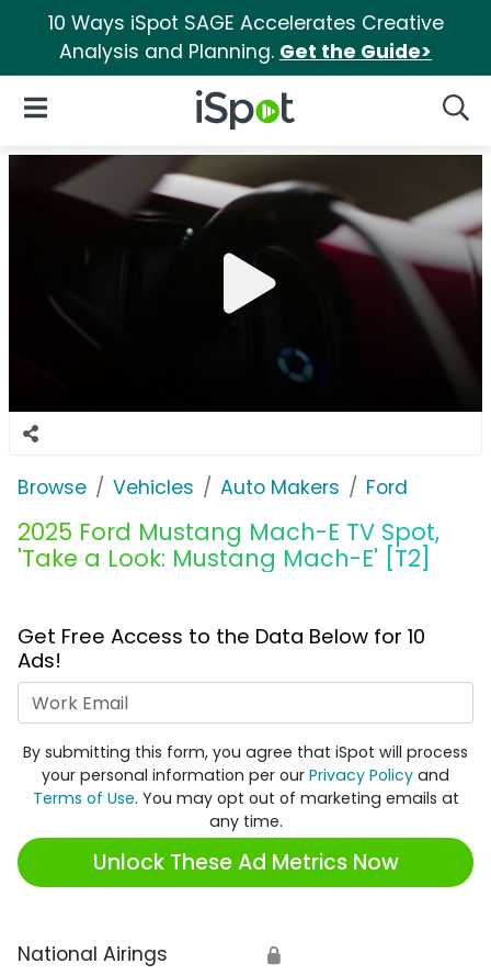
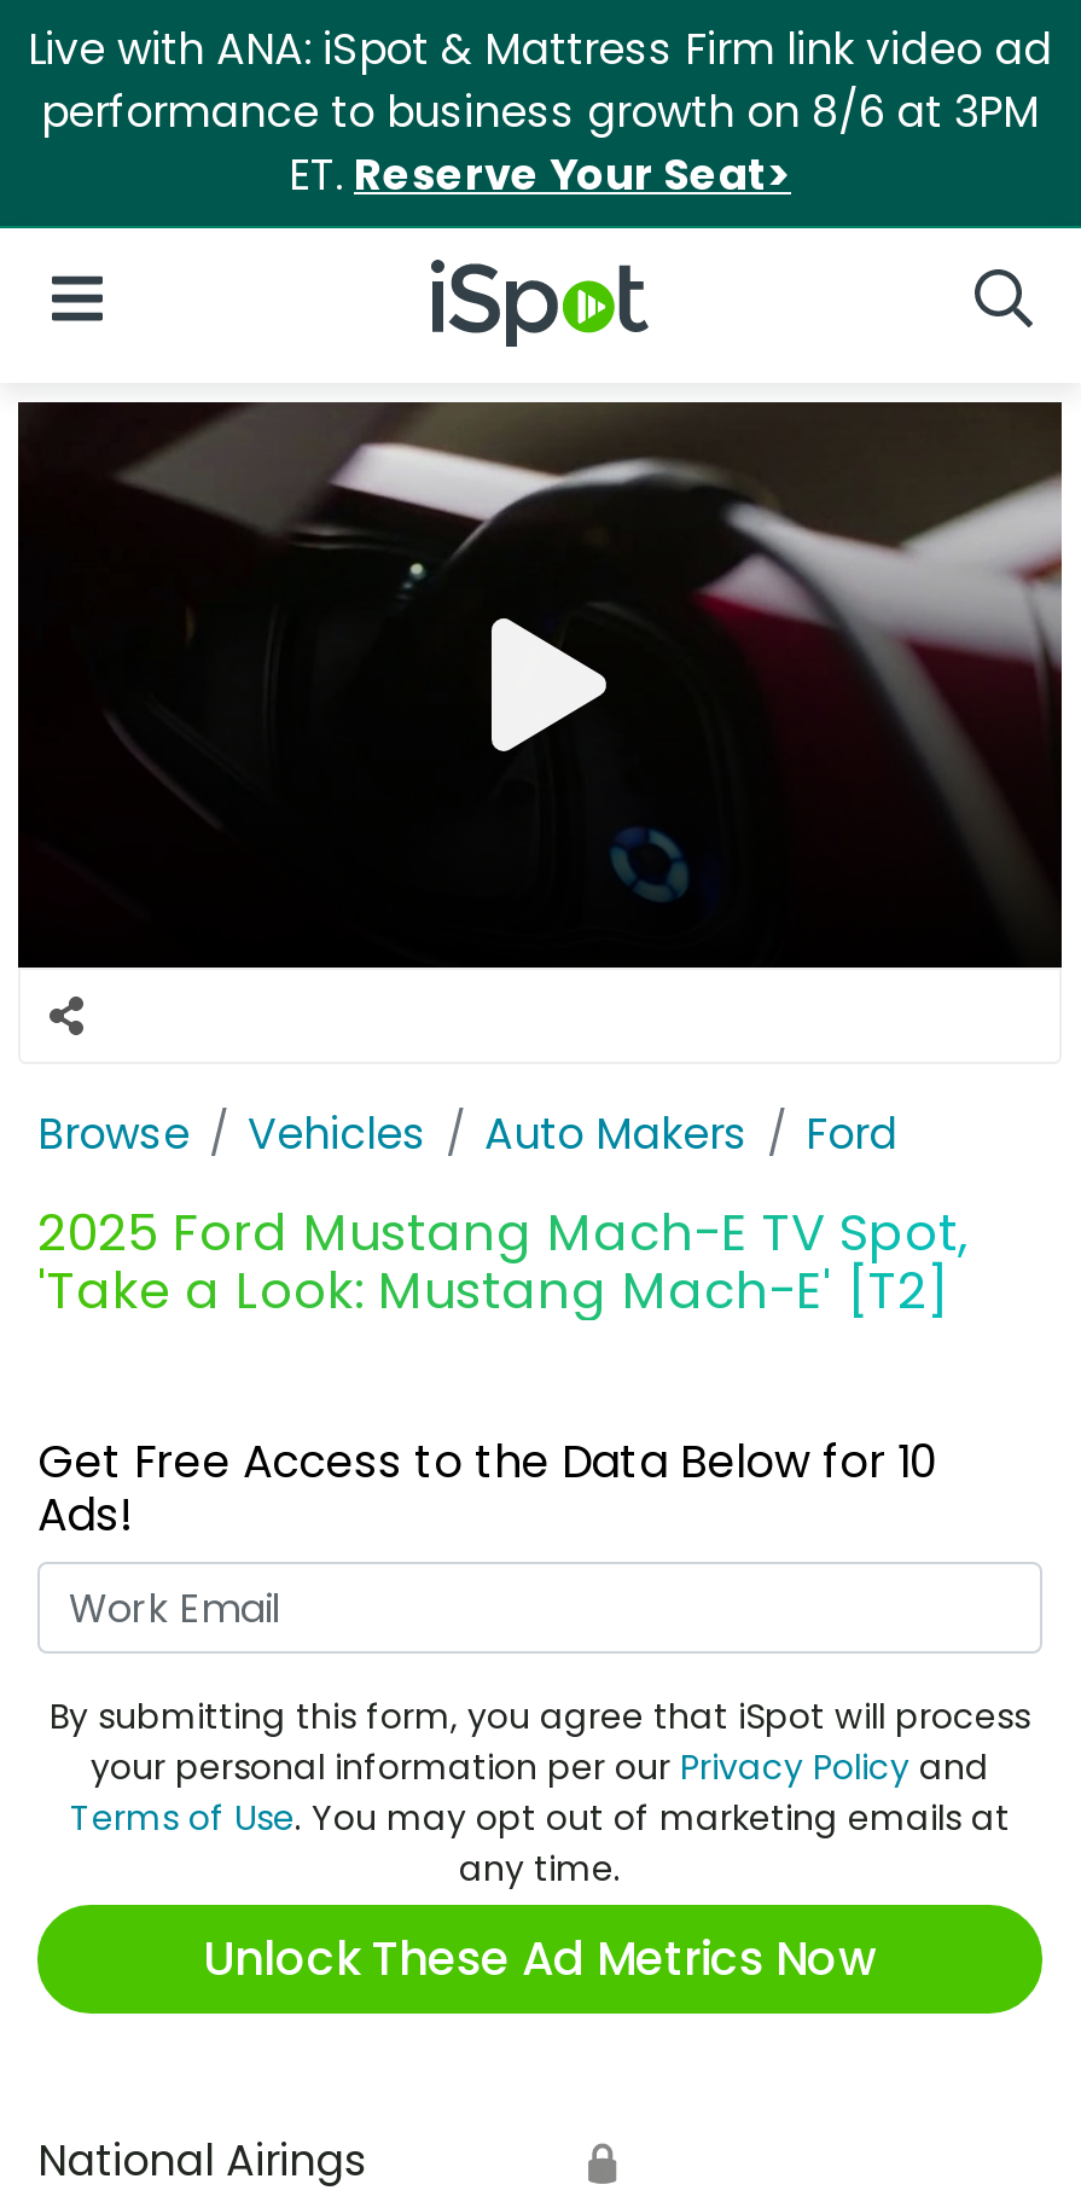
- 10 Ways iSpot SAGE Accelerates Creative
- Analysis and Planning. Get the Guide>
+ Live with ANA: iSpot & Mattress Firm link video ad
+ performance to business growth on 8/6 at 3PM
+ ET. Reserve Your Seat>
